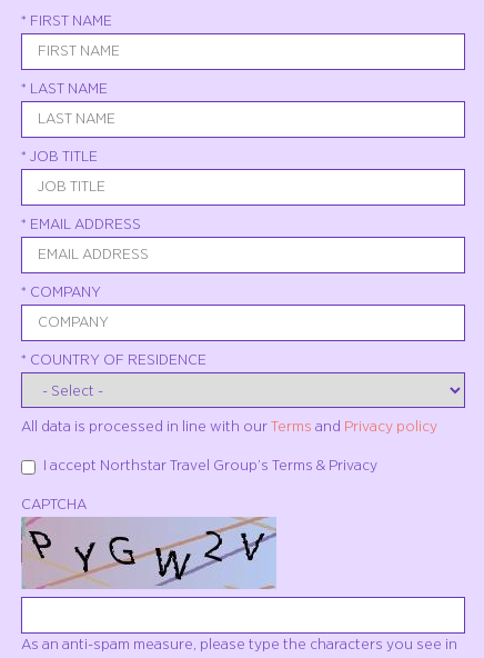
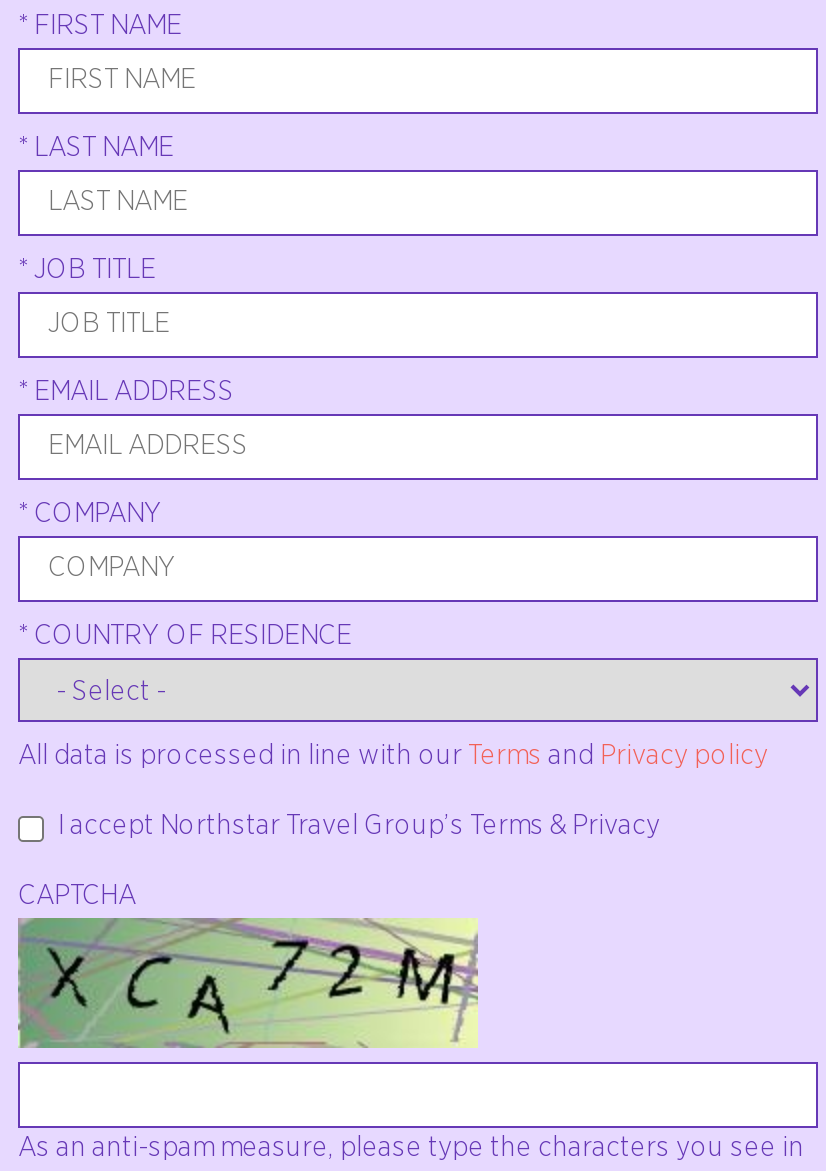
- [image]
+ [image]
